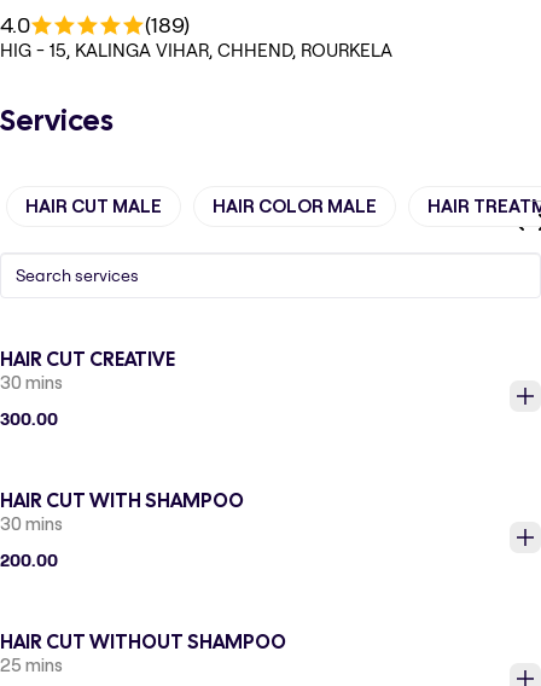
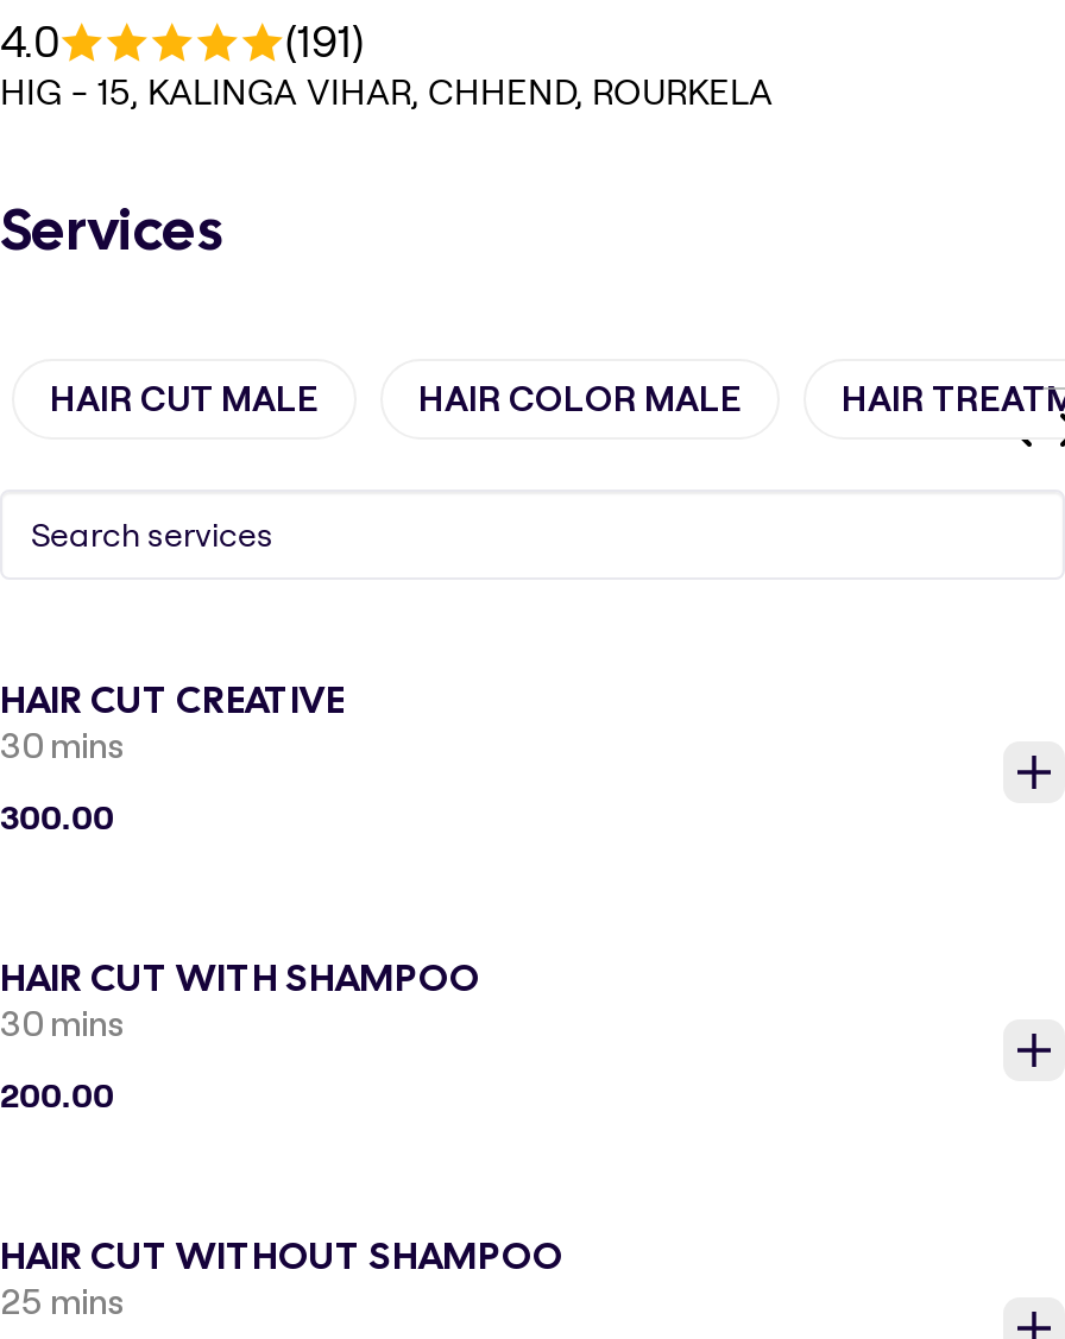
- (189)
+ (191)
